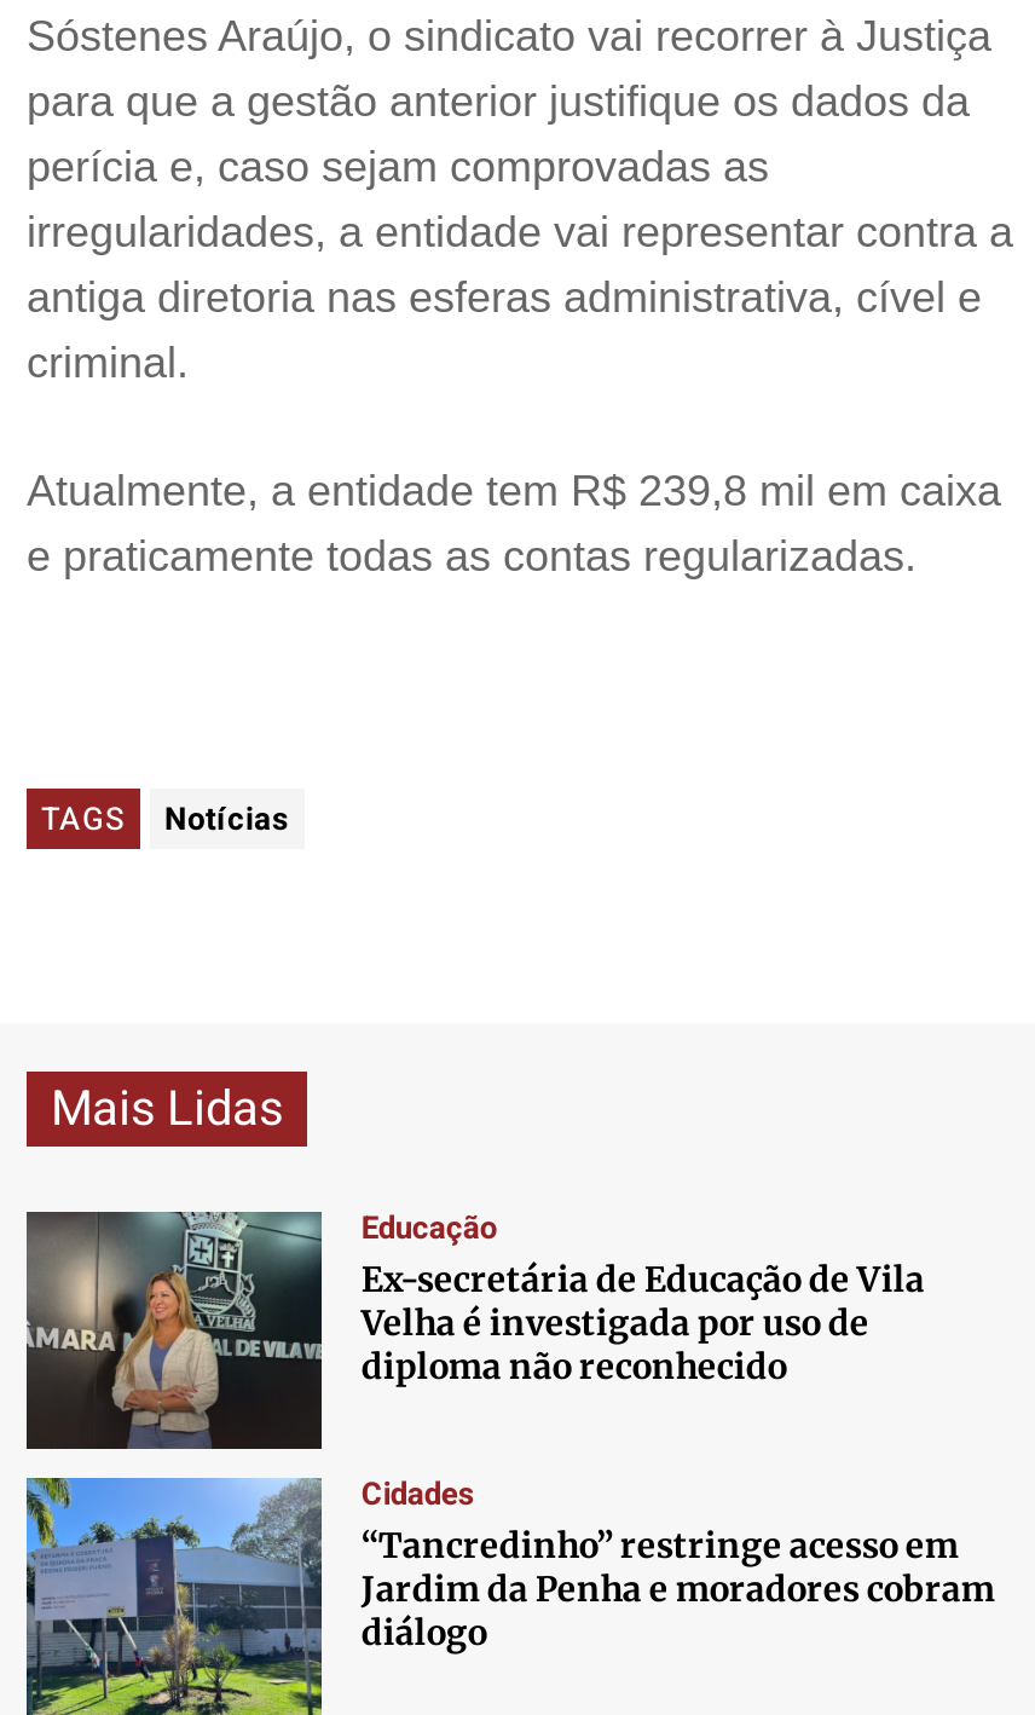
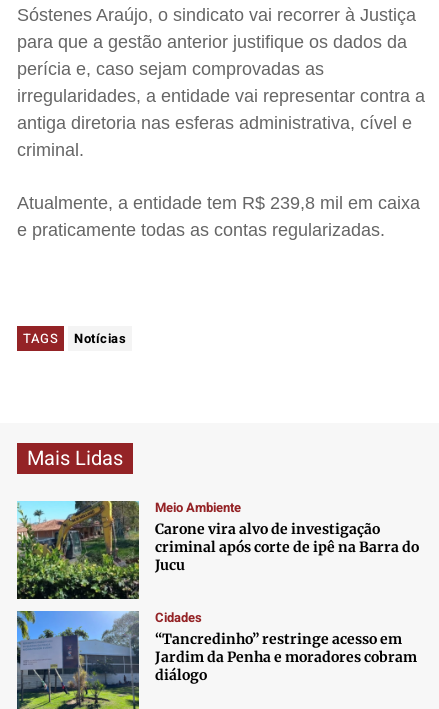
- [image]
- Educação
- Ex-secretária de Educação de Vila
- Velha é investigada por uso de
- diploma não reconhecido
+ [image]
+ Meio Ambiente
+ Carone vira alvo de investigação
+ criminal após corte de ipê na Barra do
+ Jucu
